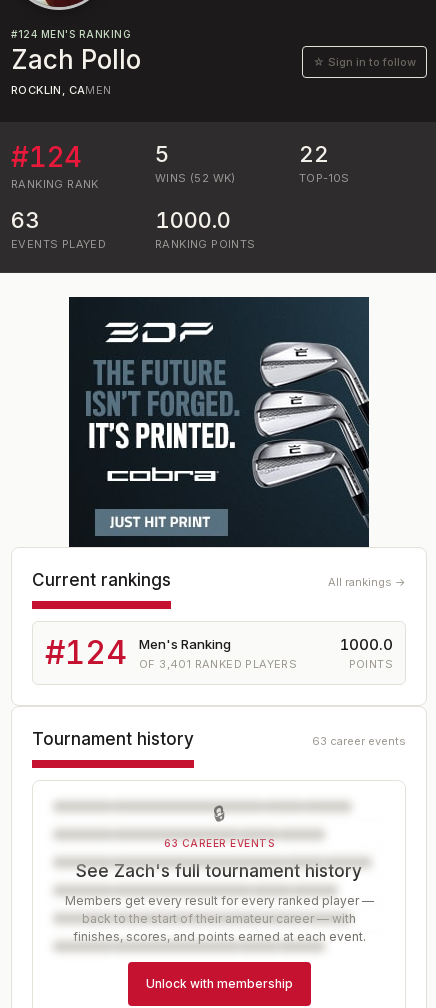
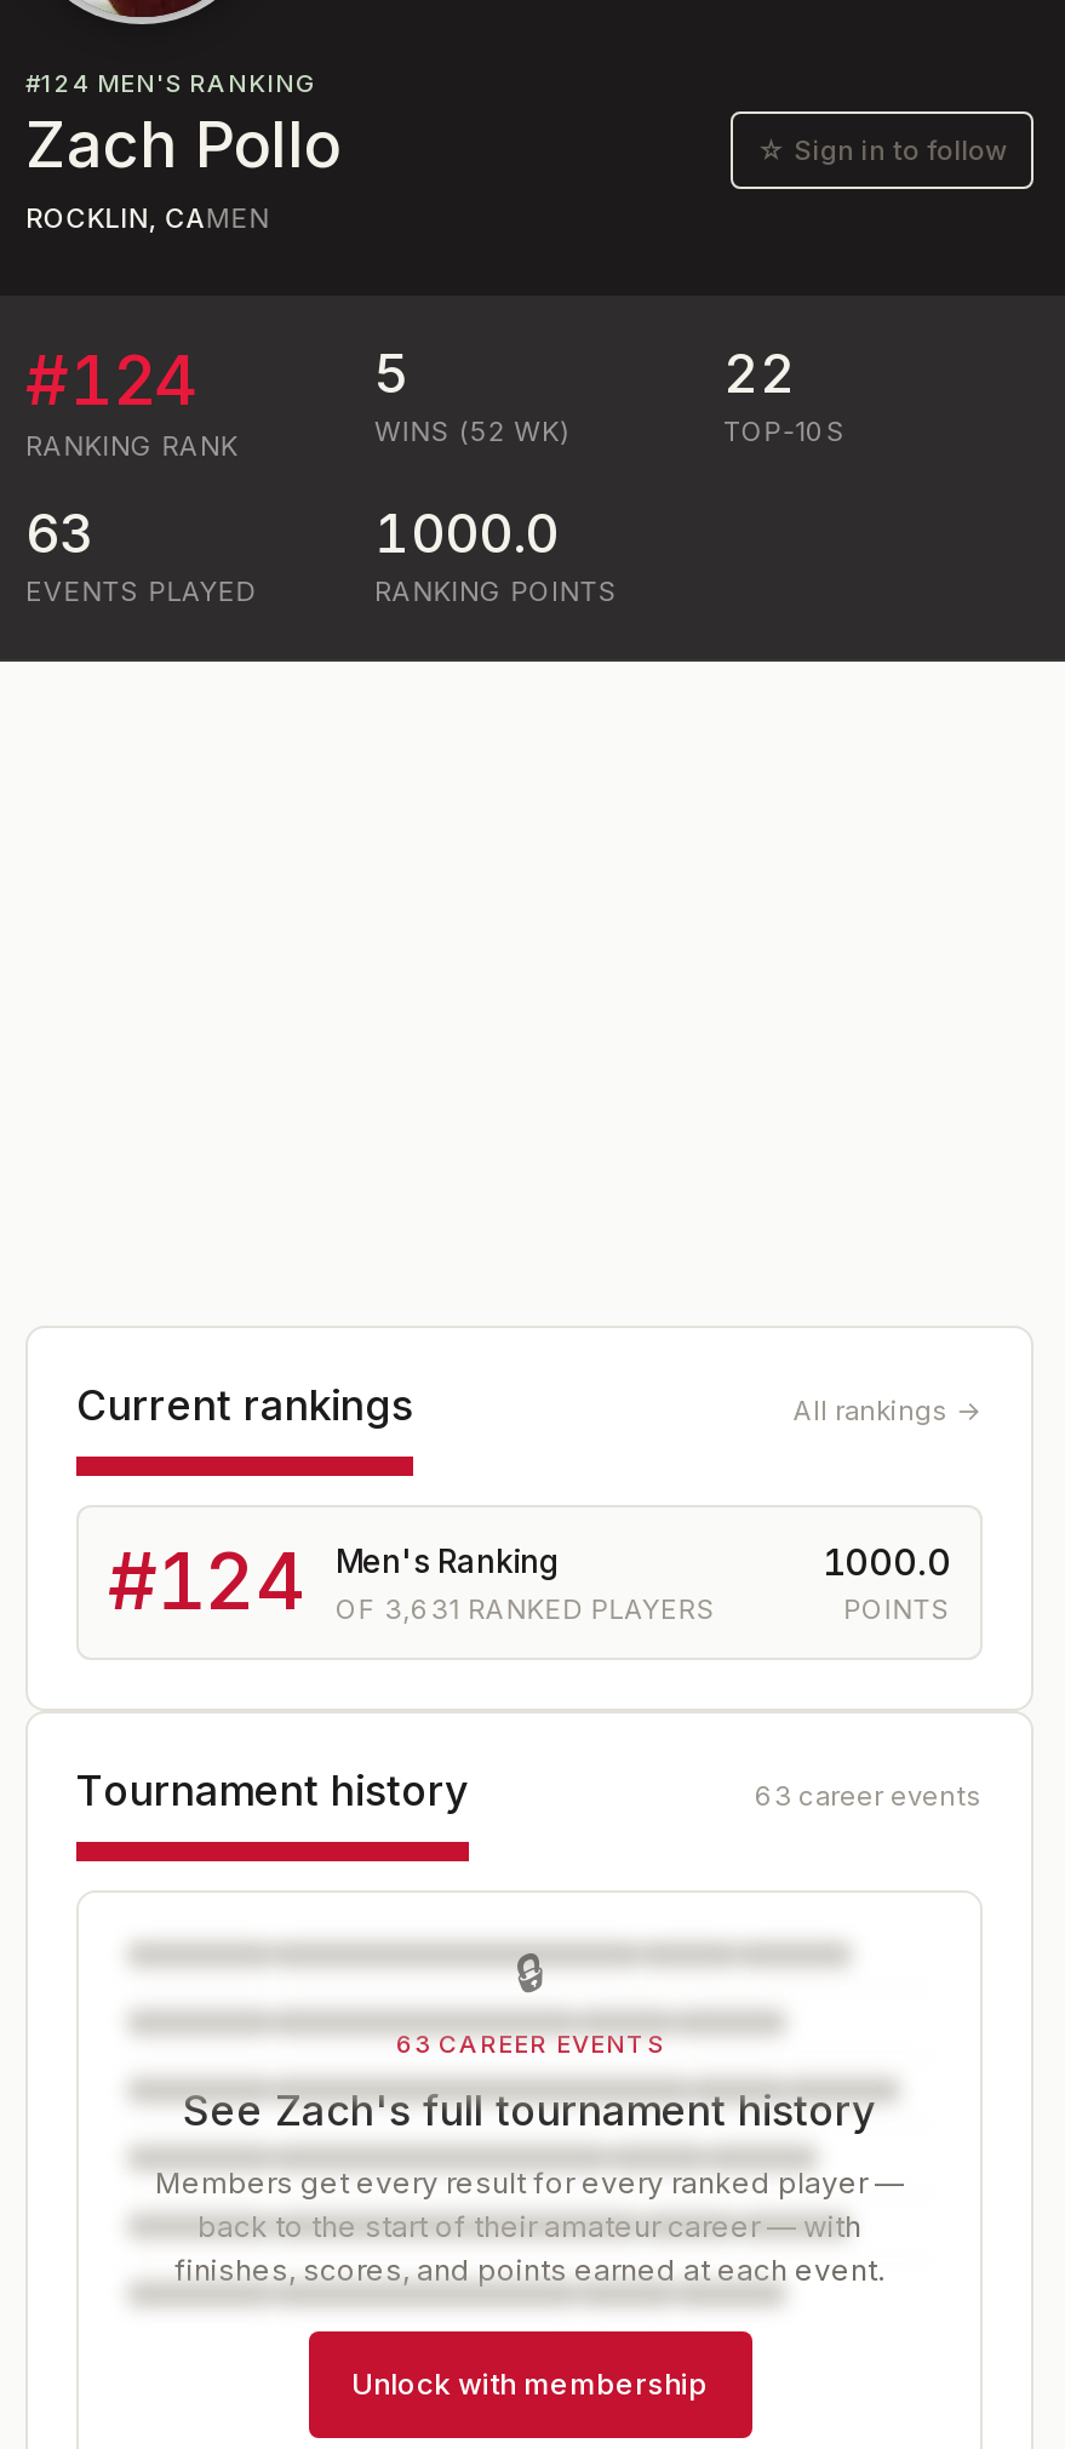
- [image]

- OF 3,401 RANKED PLAYERS
+ OF 3,631 RANKED PLAYERS
